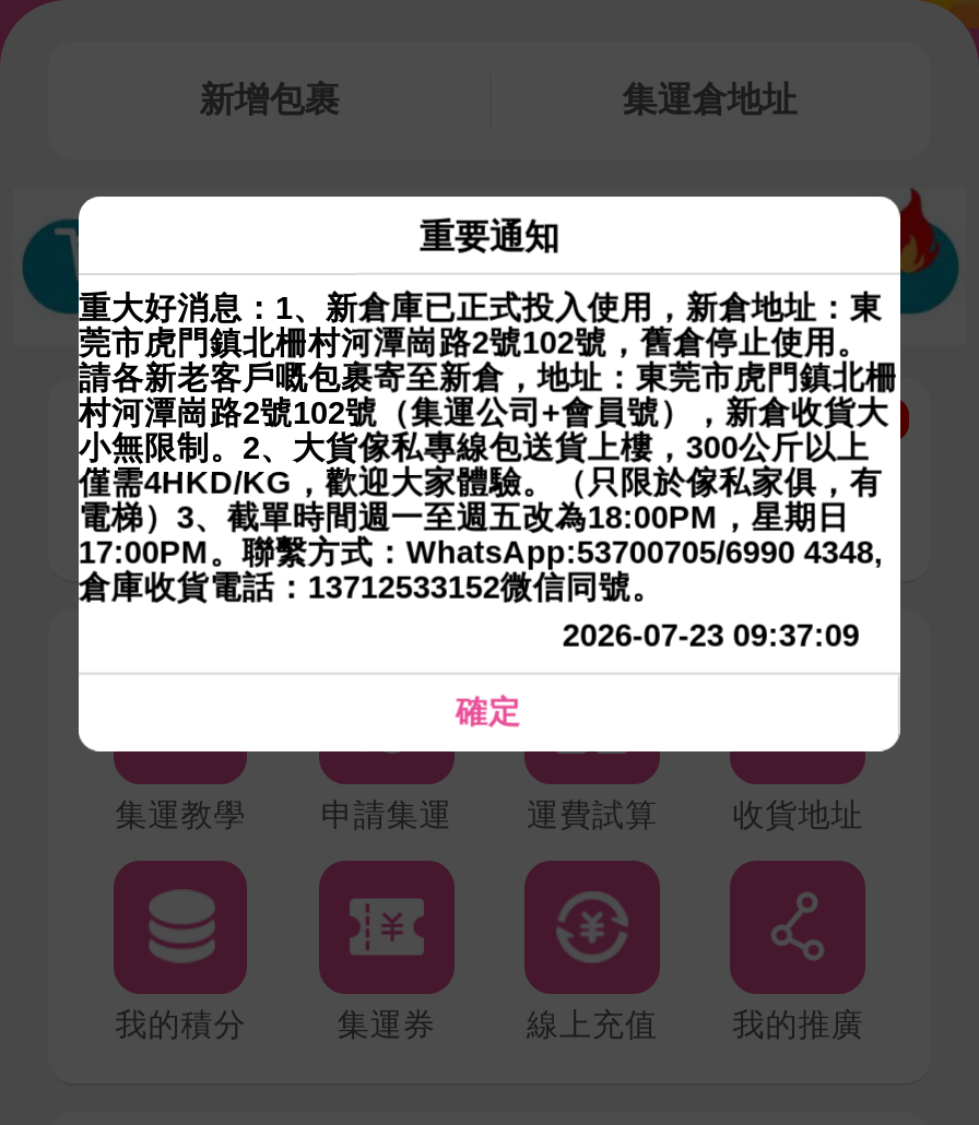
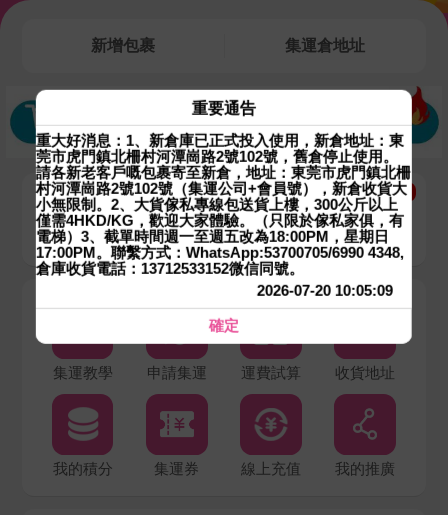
- 重要通知
+ 重要通告

- 2026-07-23 09:37:09
+ 2026-07-20 10:05:09
